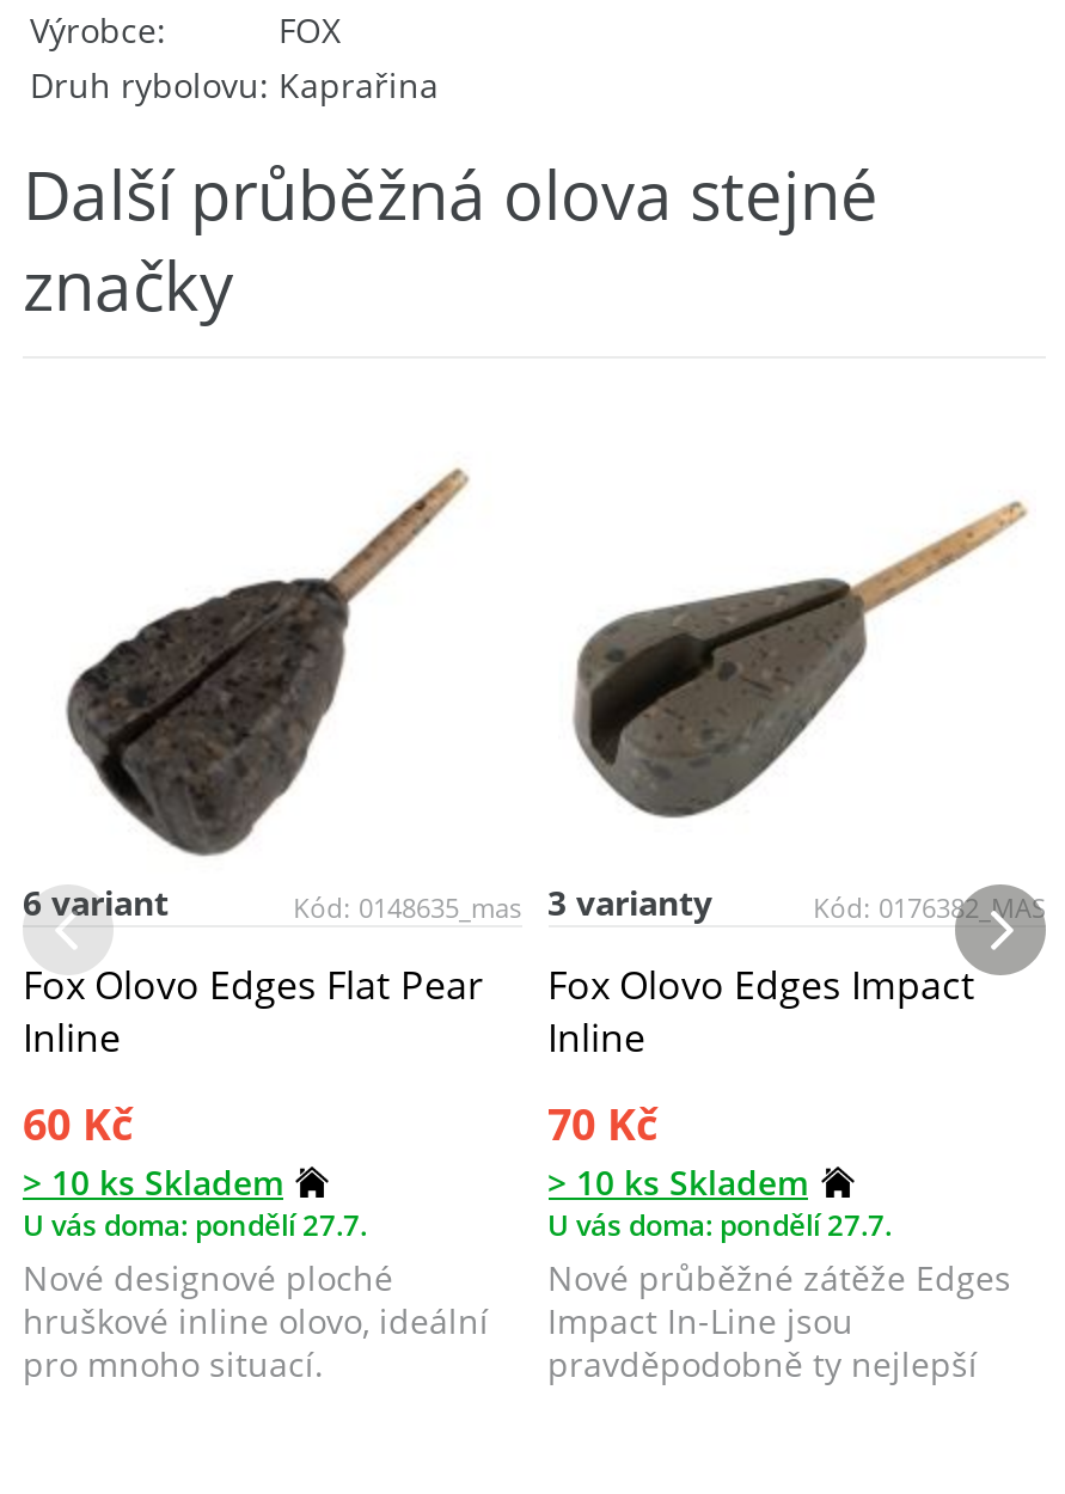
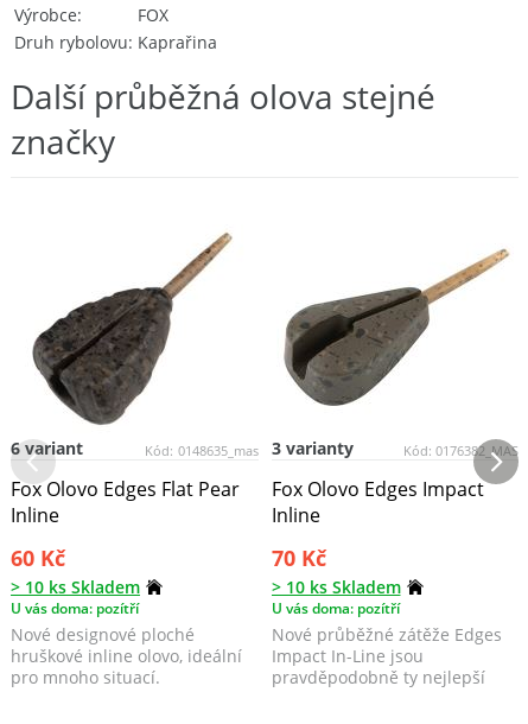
- U vás doma: pondělí 27.7.
+ U vás doma: pozítří

- U vás doma: pondělí 27.7.
+ U vás doma: pozítří
